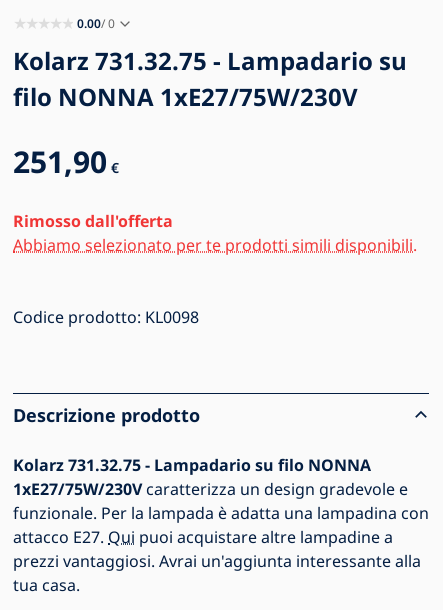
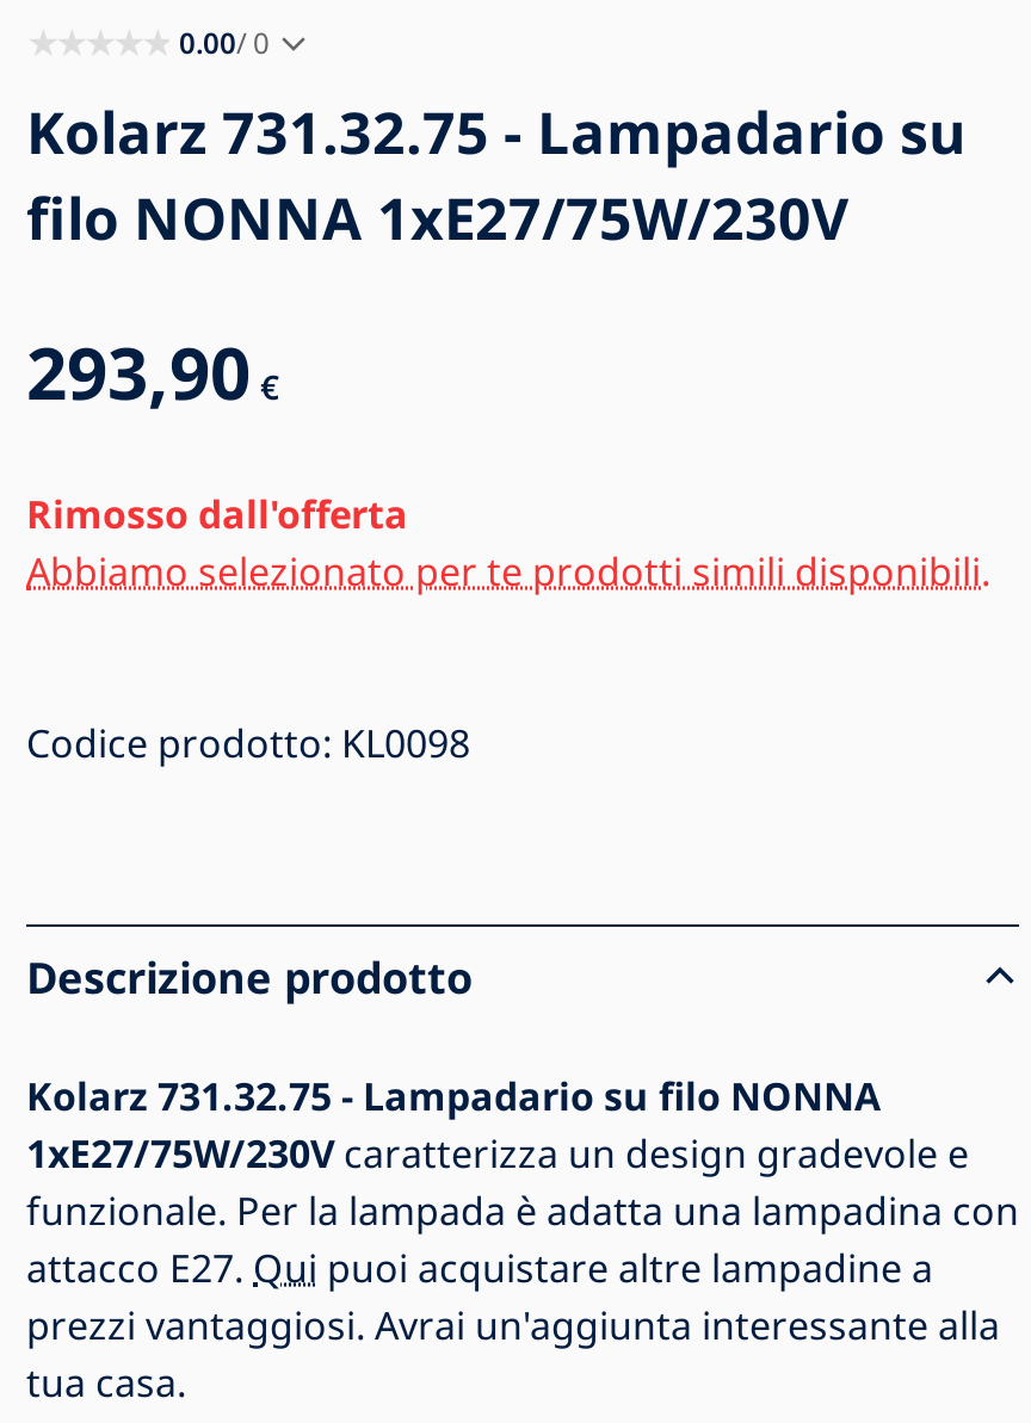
- 251,90 €
+ 293,90 €
